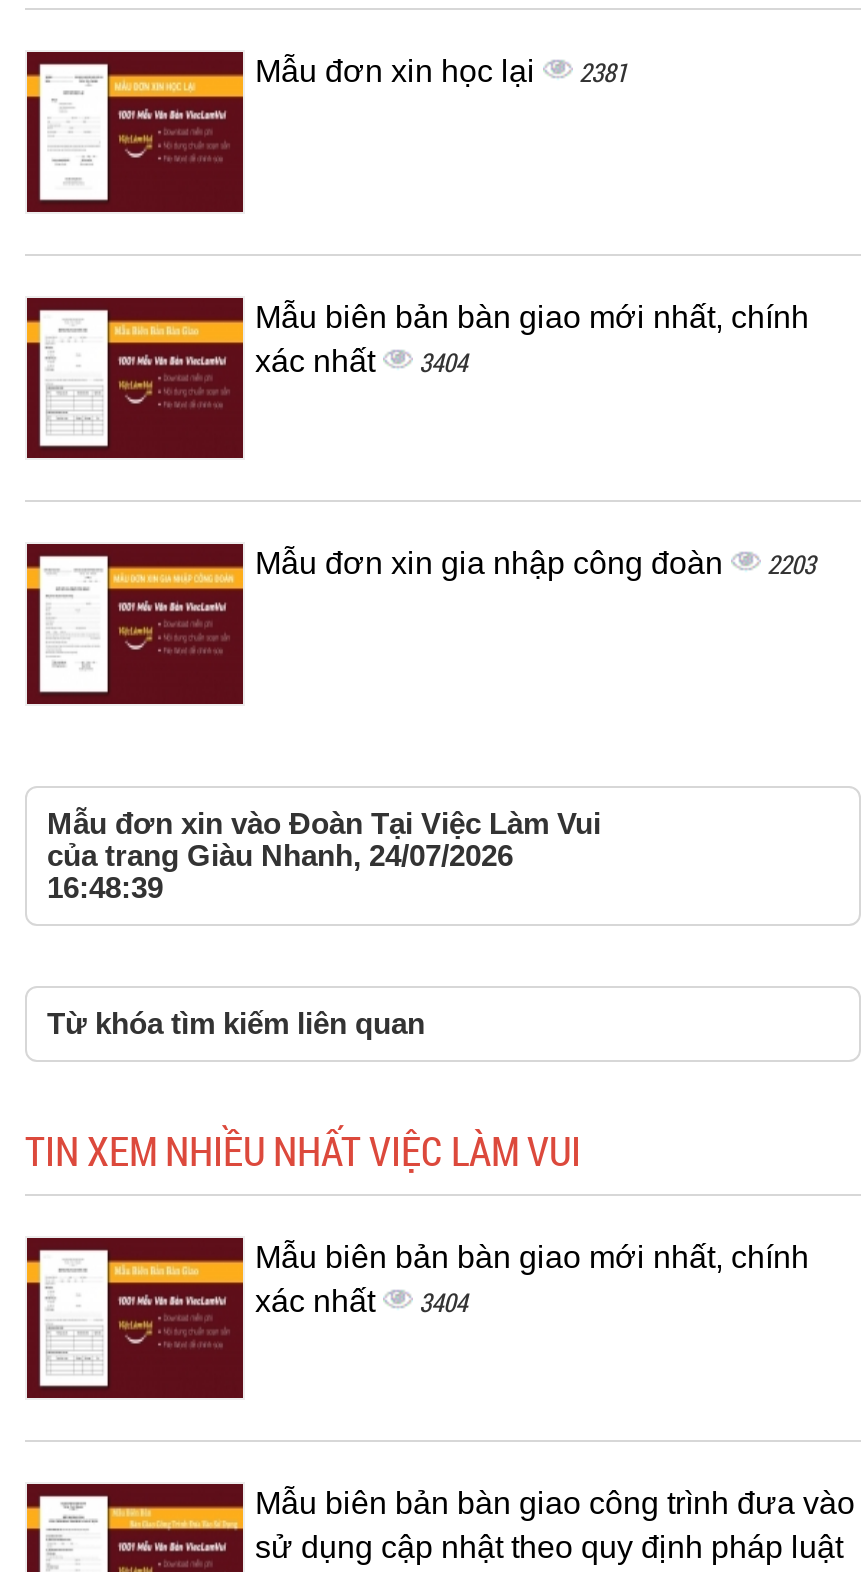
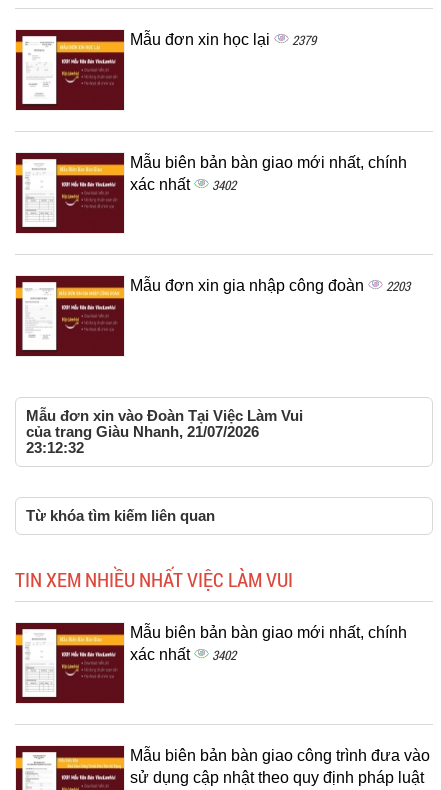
- Mẫu đơn xin học lại 2381
+ Mẫu đơn xin học lại 2379

- xác nhất 3404
+ xác nhất 3402

- của trang Giàu Nhanh, 24/07/2026
+ của trang Giàu Nhanh, 21/07/2026

- 16:48:39
+ 23:12:32

- xác nhất 3404
+ xác nhất 3402
